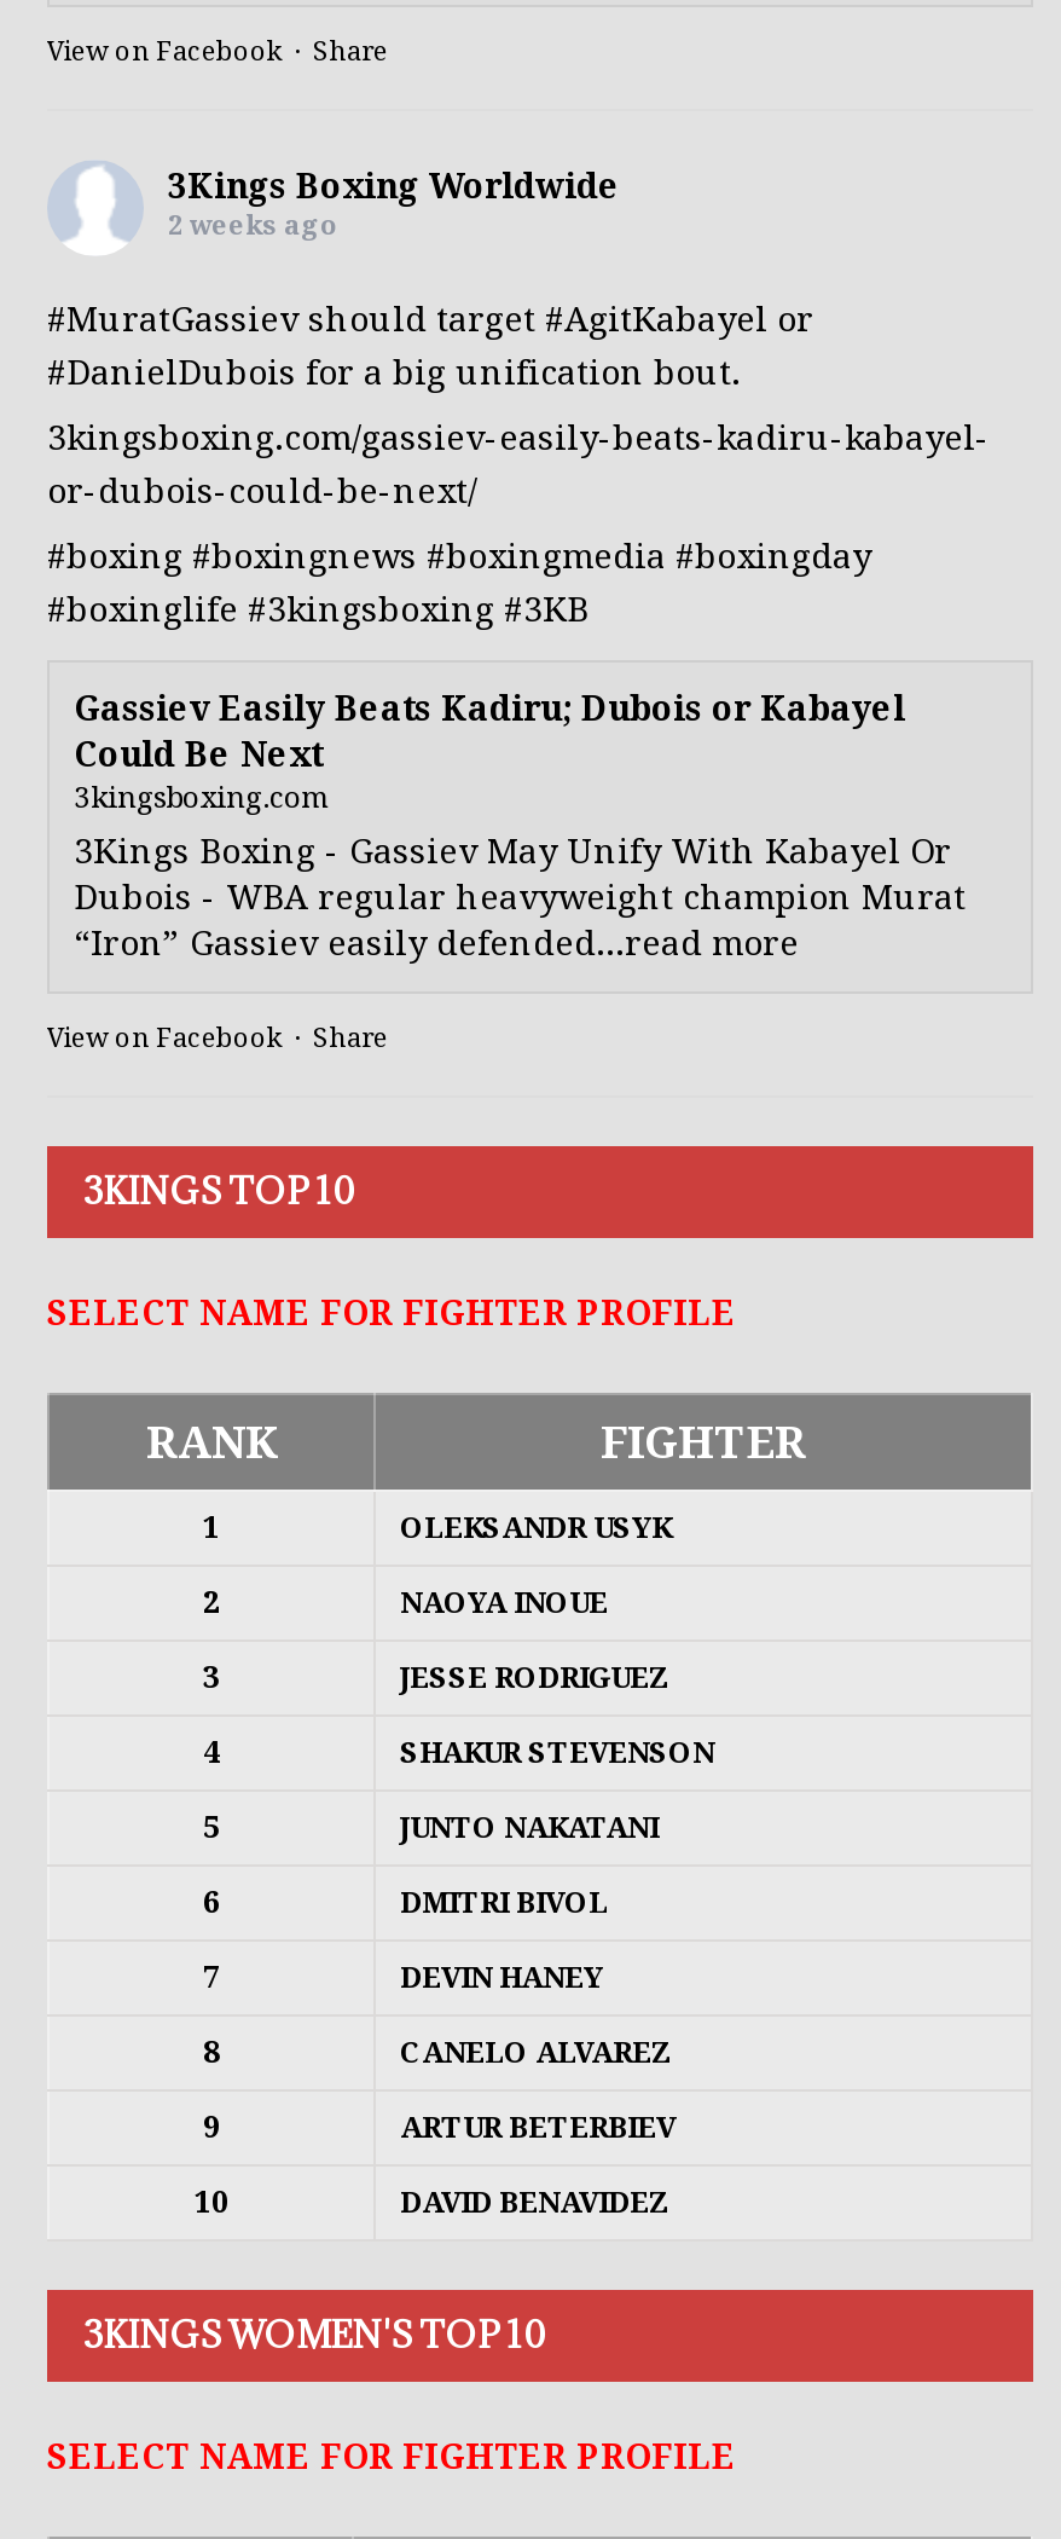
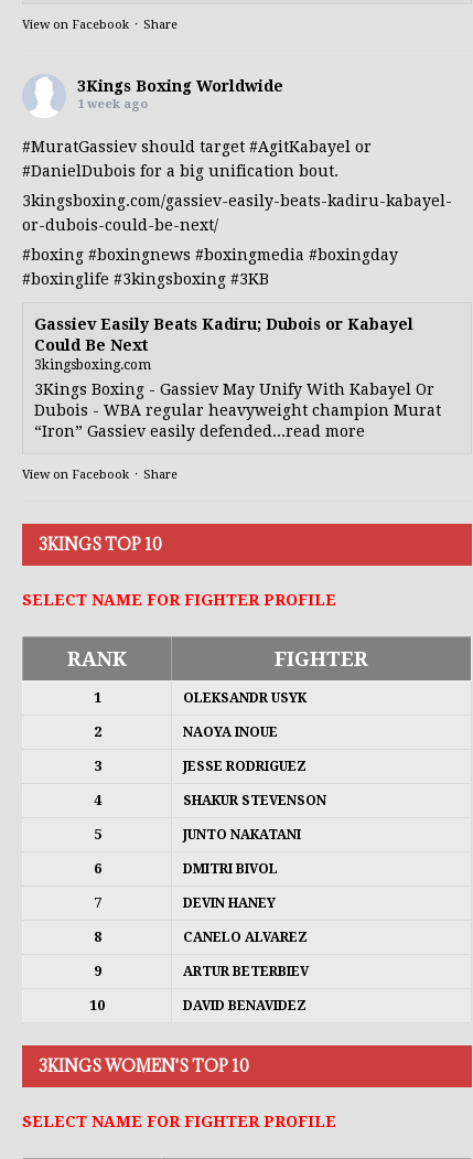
- 2 weeks ago
+ 1 week ago
